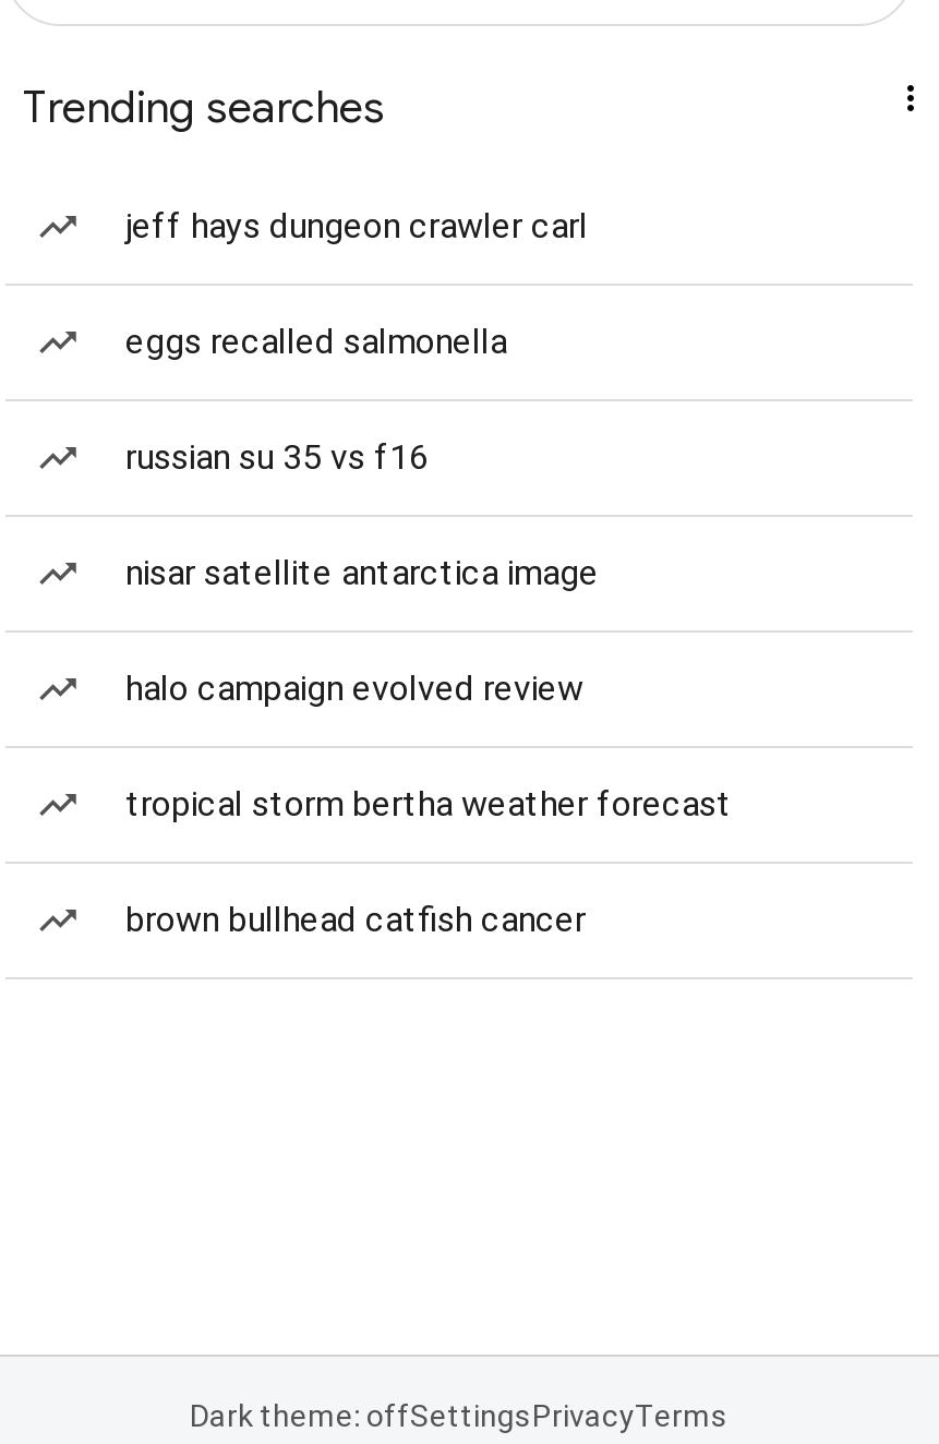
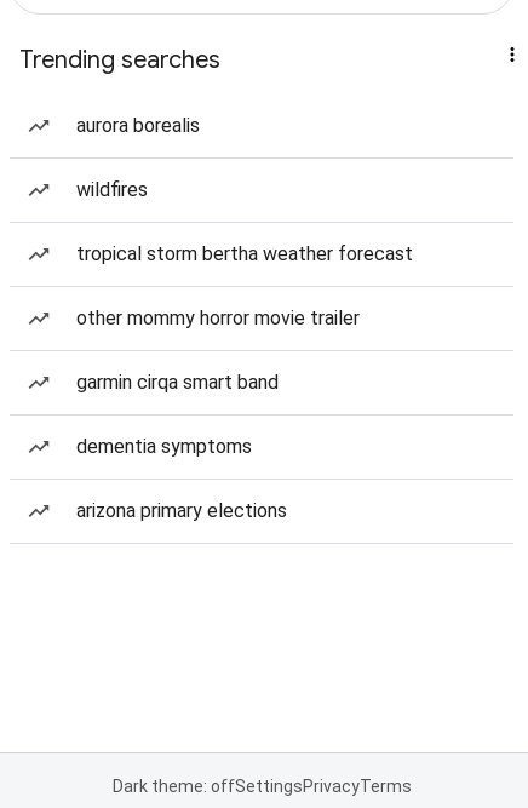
- jeff hays dungeon crawler carl
- eggs recalled salmonella
- russian su 35 vs f16
- nisar satellite antarctica image
- halo campaign evolved review
+ aurora borealis
+ wildfires

moved up: tropical storm bertha weather forecast

- brown bullhead catfish cancer
+ other mommy horror movie trailer
+ garmin cirqa smart band
+ dementia symptoms
+ arizona primary elections
